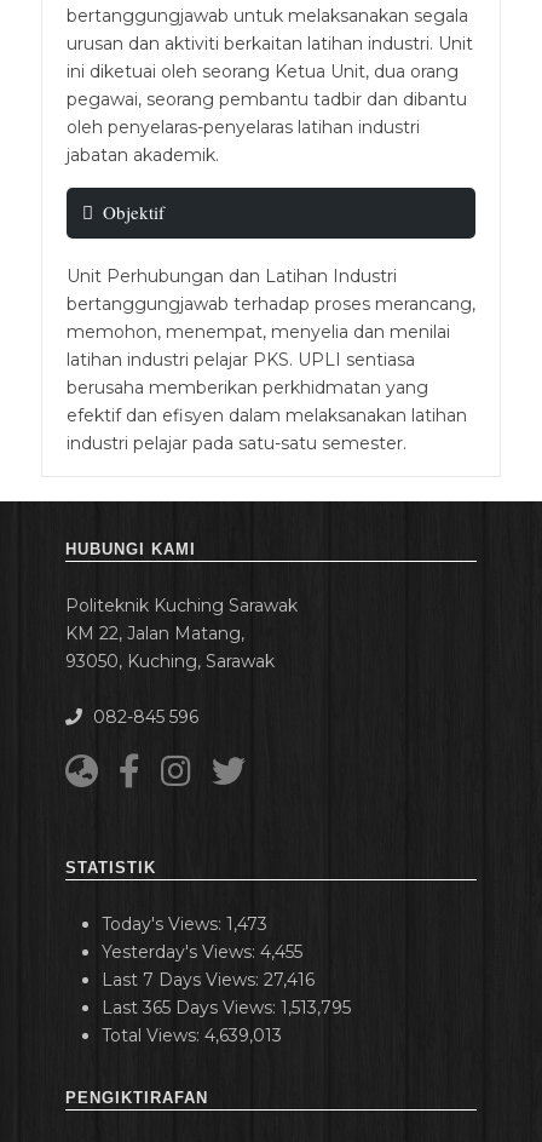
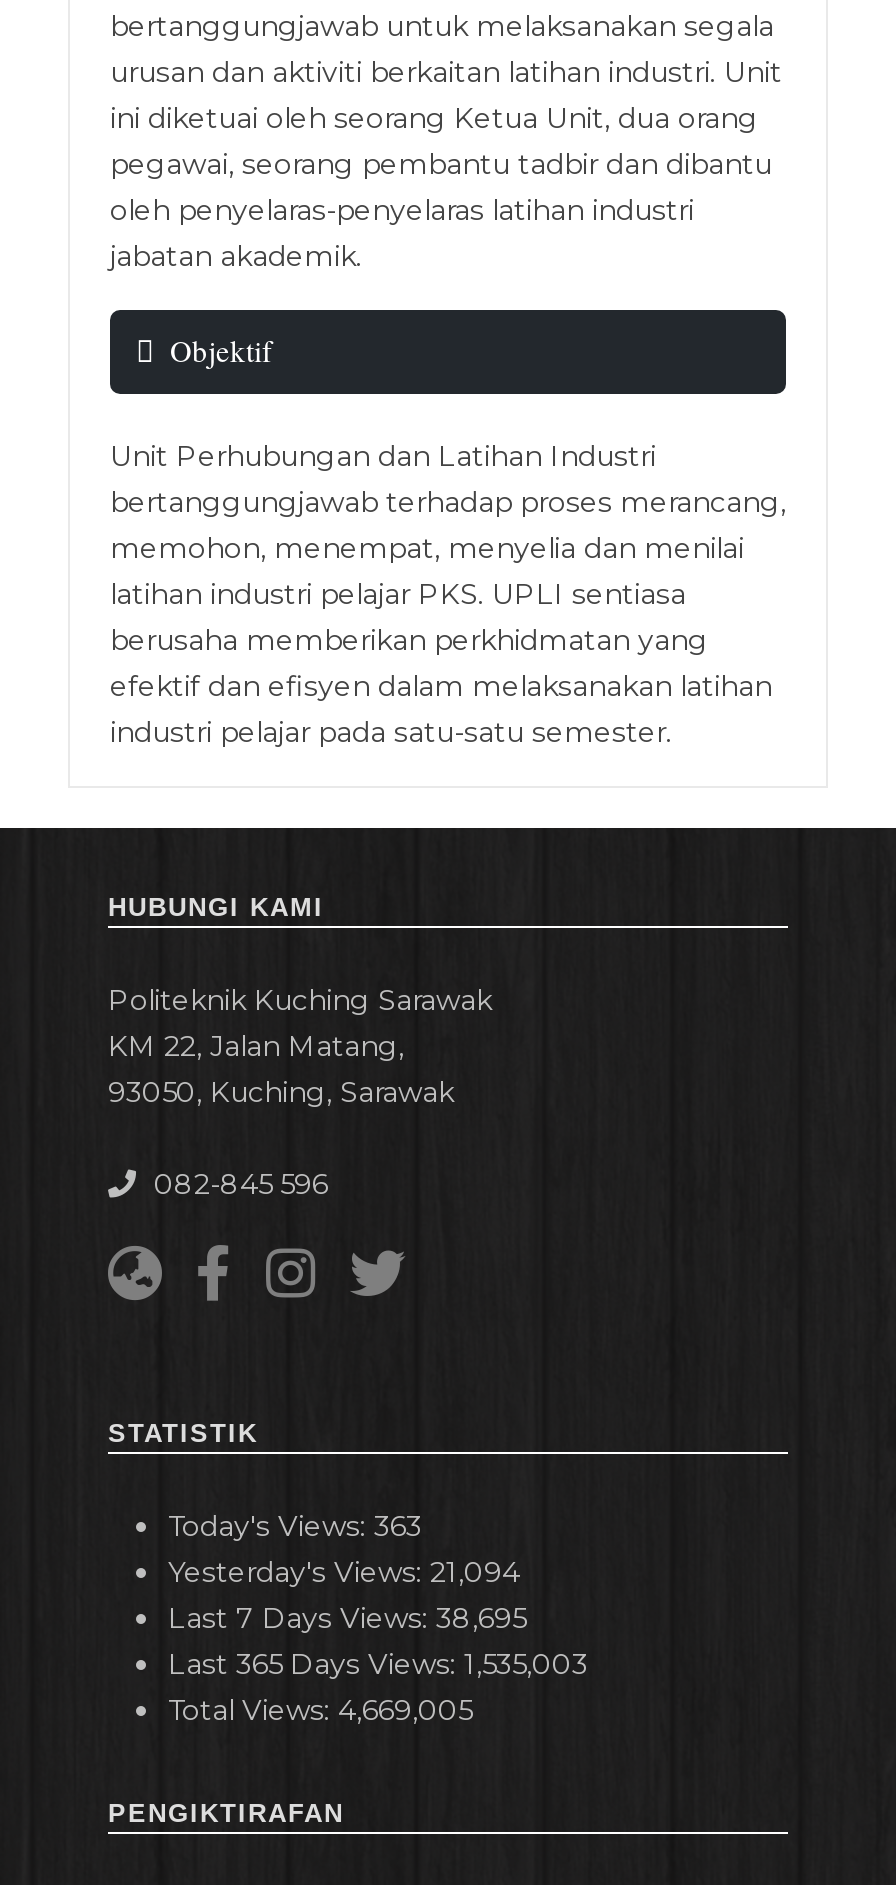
- Today's Views: 1,473
+ Today's Views: 363

- Yesterday's Views: 4,455
+ Yesterday's Views: 21,094

- Last 7 Days Views: 27,416
+ Last 7 Days Views: 38,695

- Last 365 Days Views: 1,513,795
+ Last 365 Days Views: 1,535,003

- Total Views: 4,639,013
+ Total Views: 4,669,005
